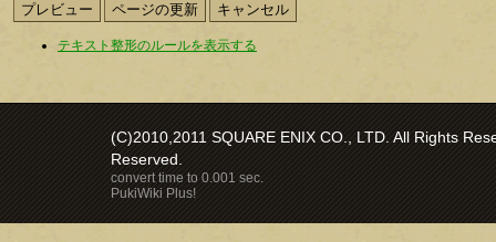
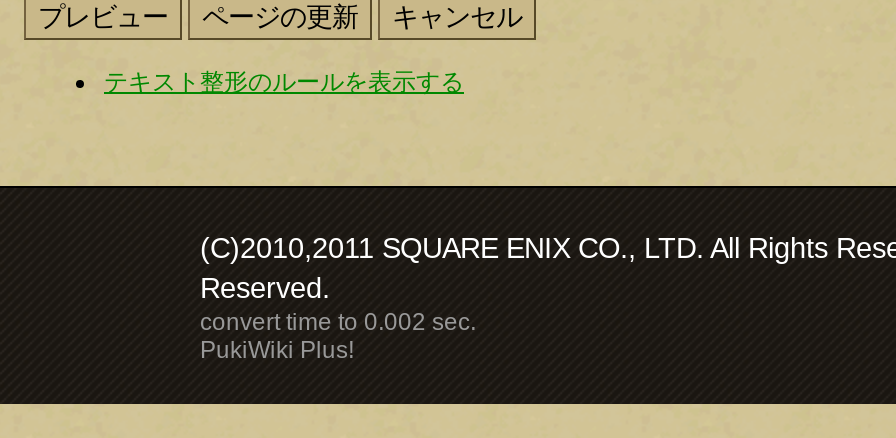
- convert time to 0.001 sec.
+ convert time to 0.002 sec.
